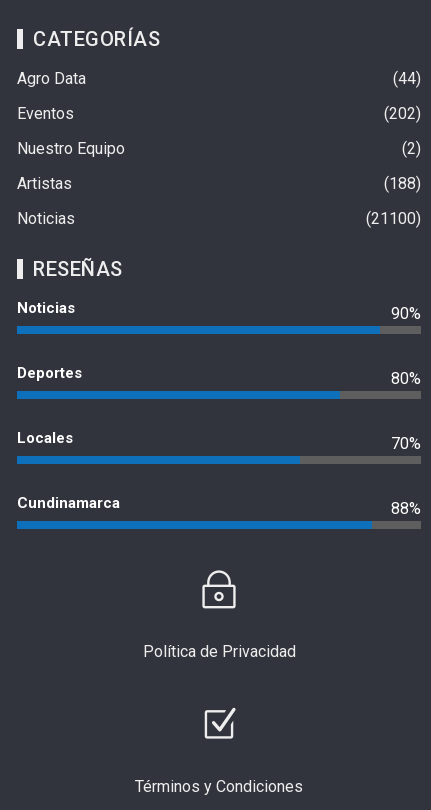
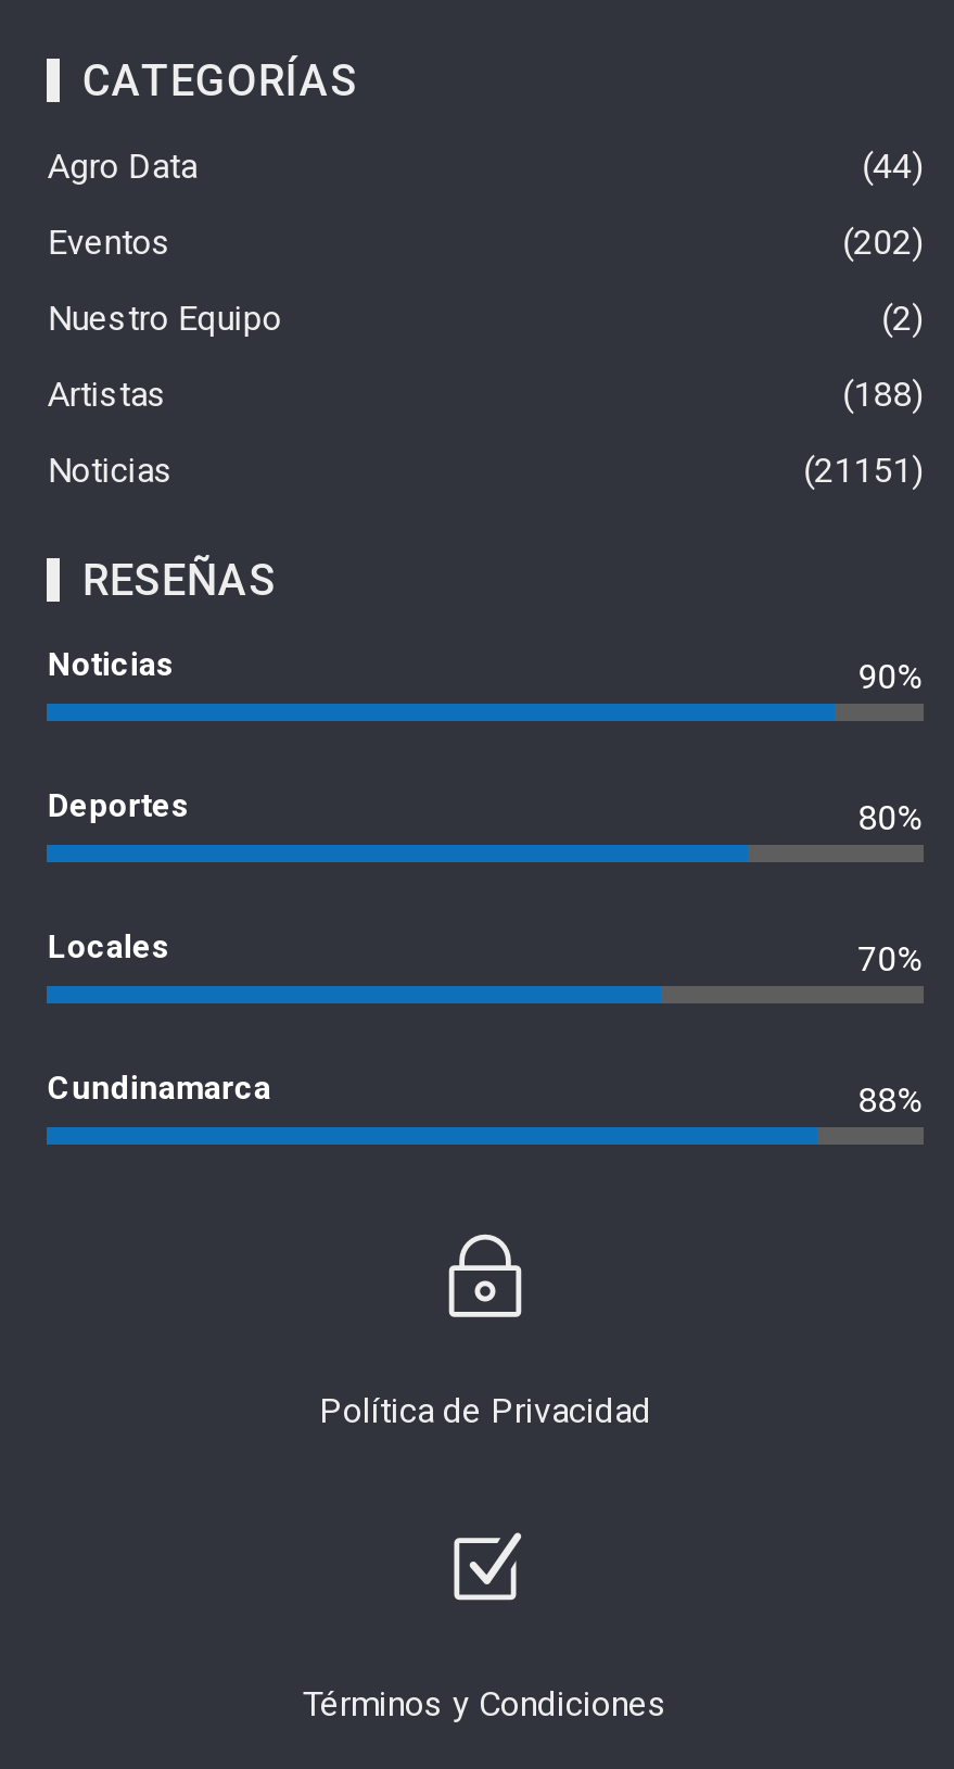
- 21100
+ 21151
